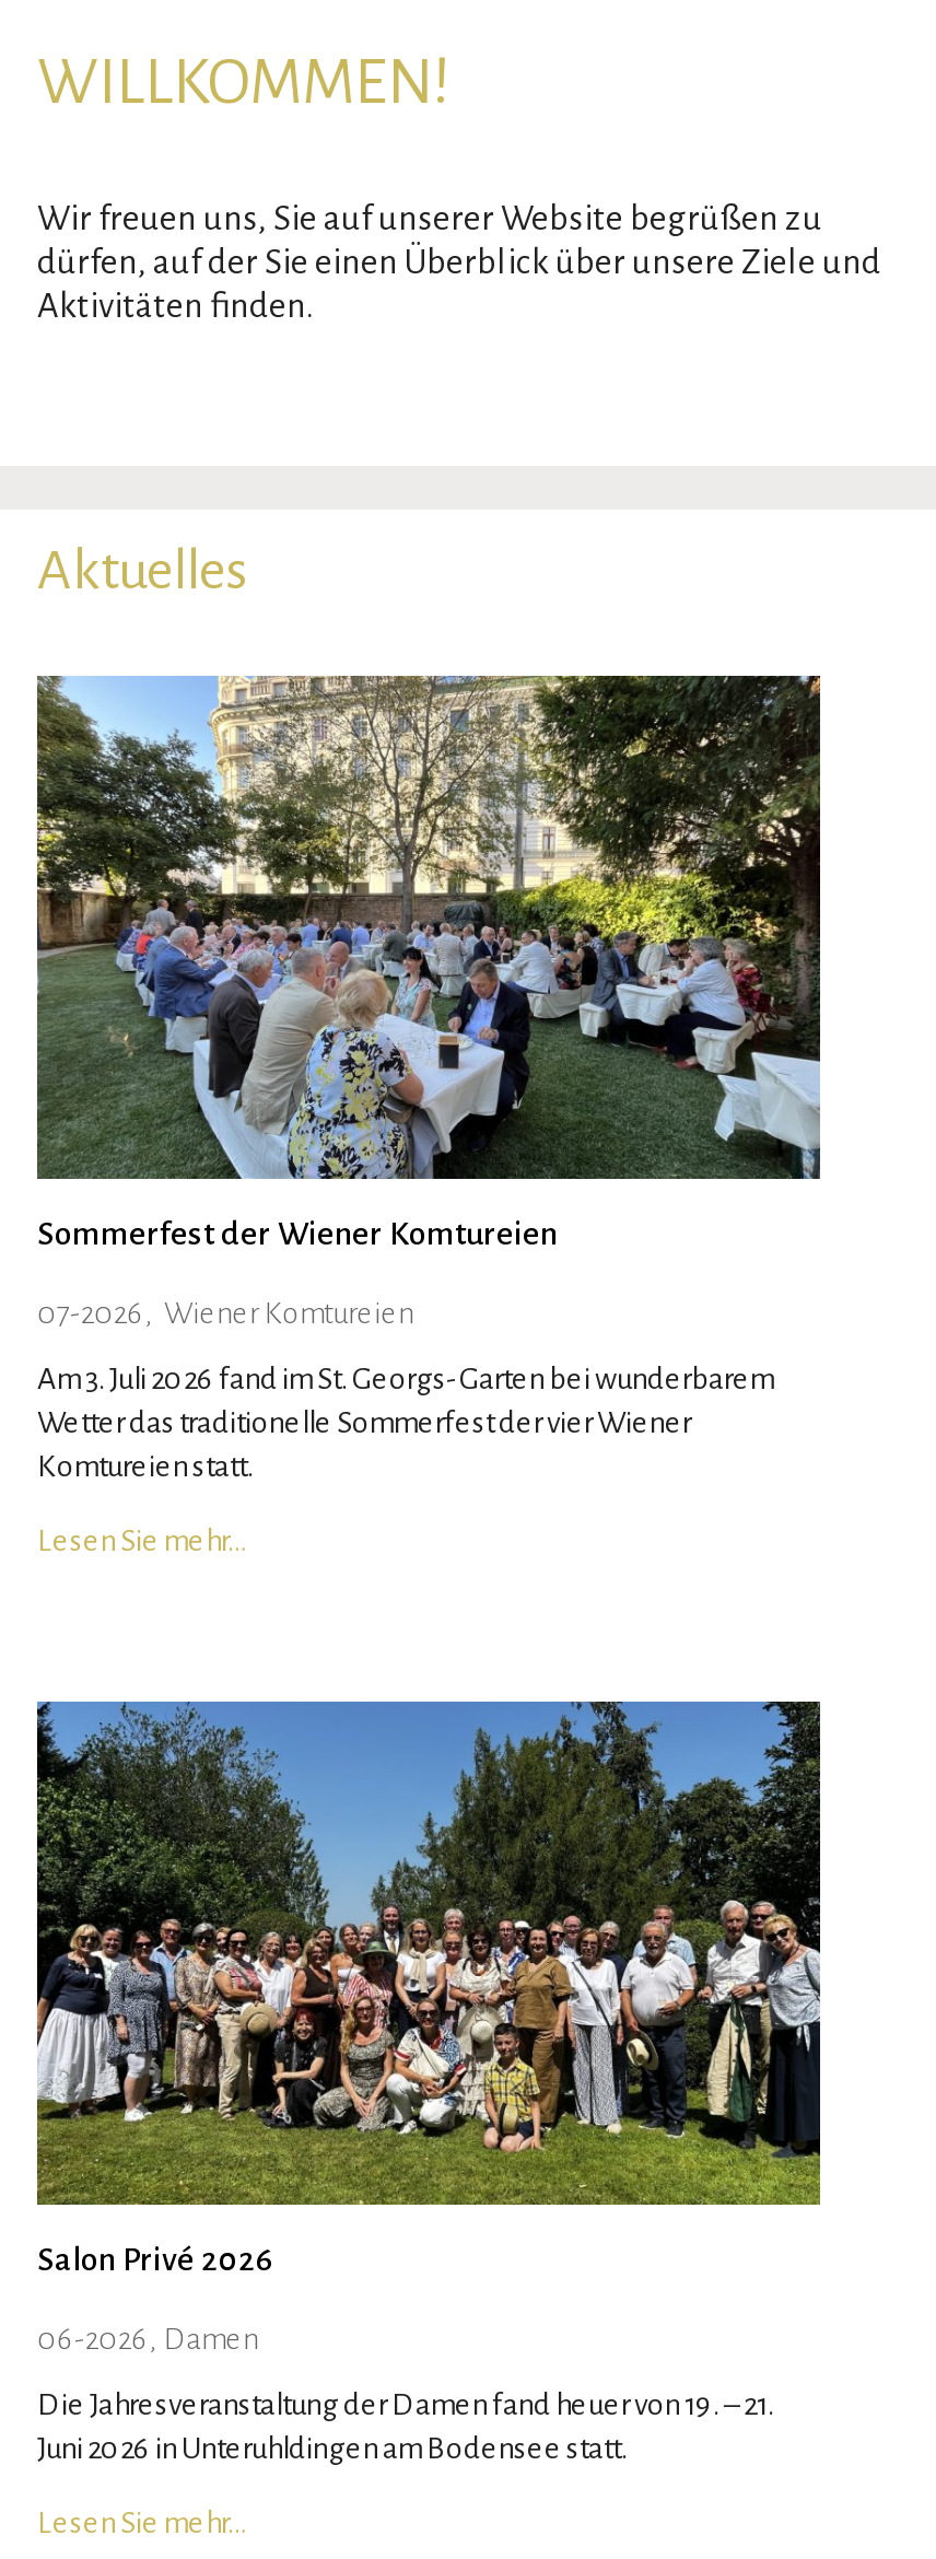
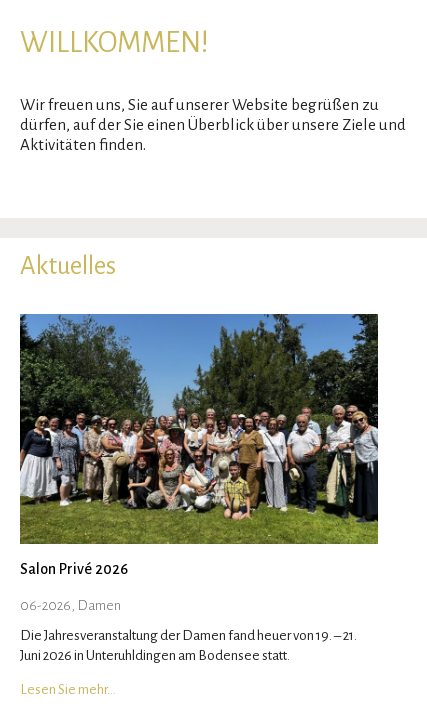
- [image]
- Sommerfest der Wiener Komtureien
- 07-2026, Wiener Komtureien
- Am 3. Juli 2026 fand im St. Georgs-Garten bei wunderbarem
- Wetter das traditionelle Sommerfest der vier Wiener
- Komtureien statt.
- Lesen Sie mehr…
